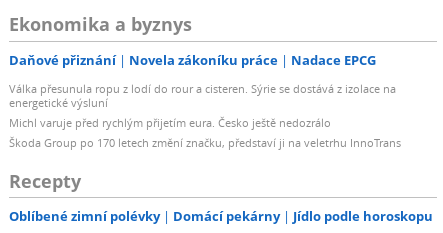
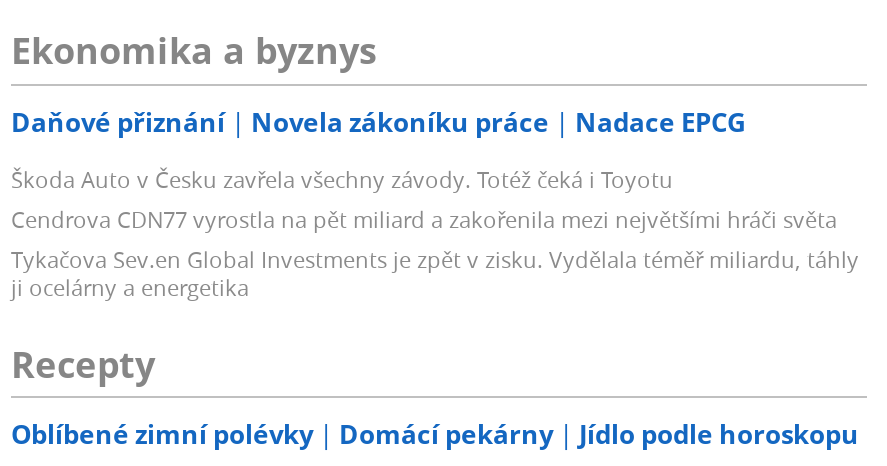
- Válka přesunula ropu z lodí do rour a cisteren. Sýrie se dostává z izolace na
- energetické výsluní
- Michl varuje před rychlým přijetím eura. Česko ještě nedozrálo
- Škoda Group po 170 letech změní značku, představí ji na veletrhu InnoTrans
+ Škoda Auto v Česku zavřela všechny závody. Totéž čeká i Toyotu
+ Cendrova CDN77 vyrostla na pět miliard a zakořenila mezi největšími hráči světa
+ Tykačova Sev.en Global Investments je zpět v zisku. Vydělala téměř miliardu, táhly
+ ji ocelárny a energetika
